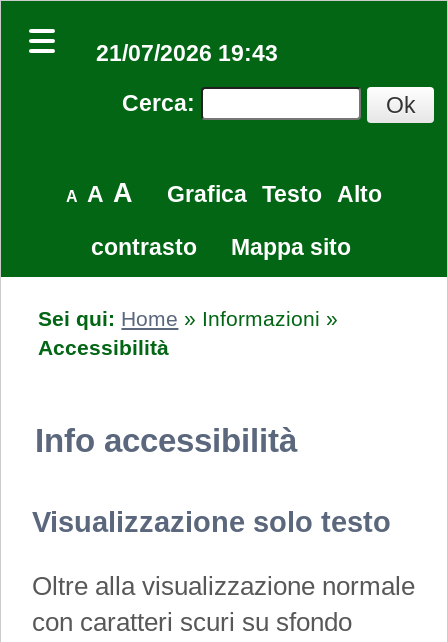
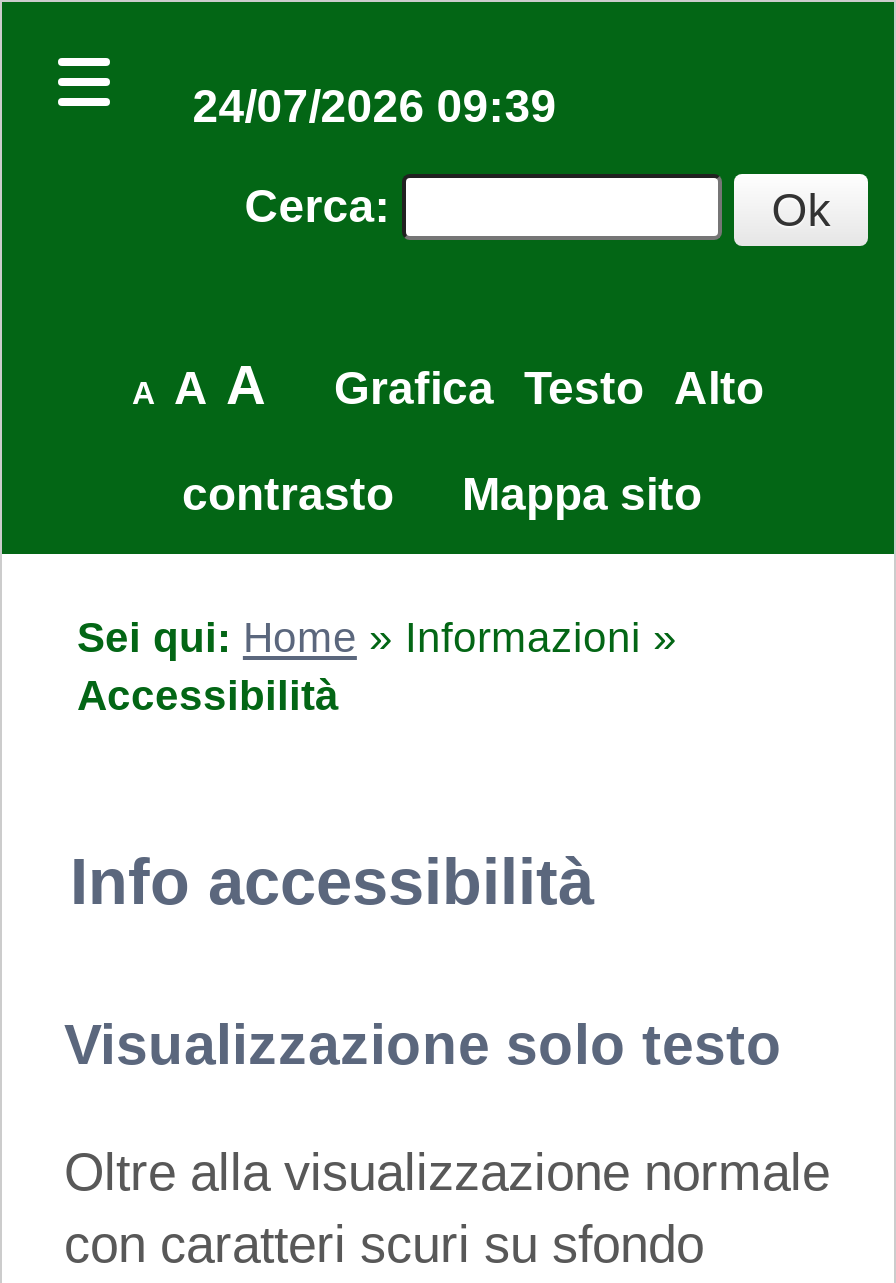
- 21/07/2026 19:43
+ 24/07/2026 09:39
